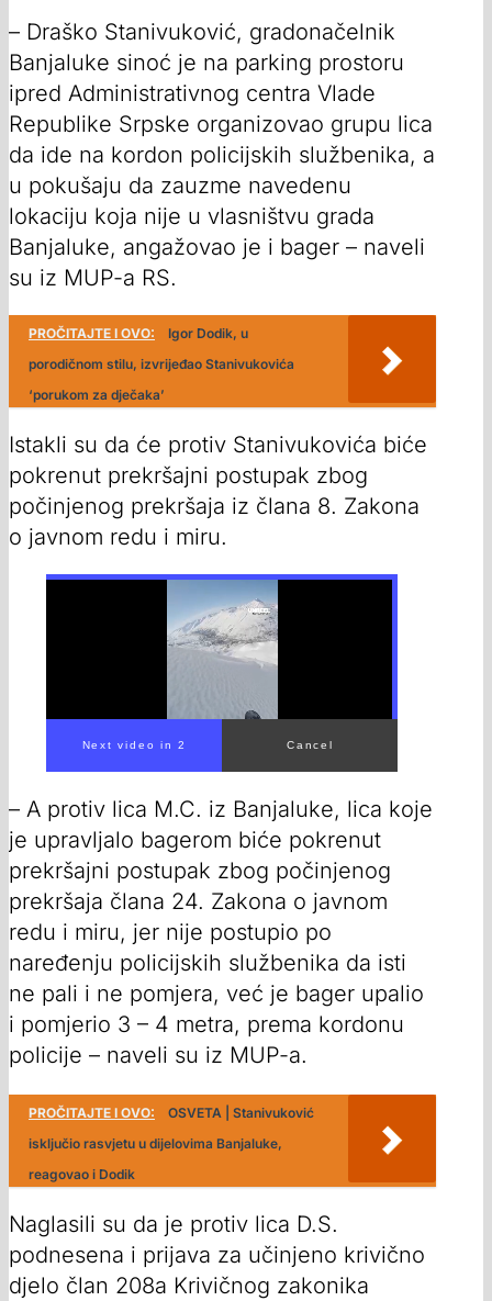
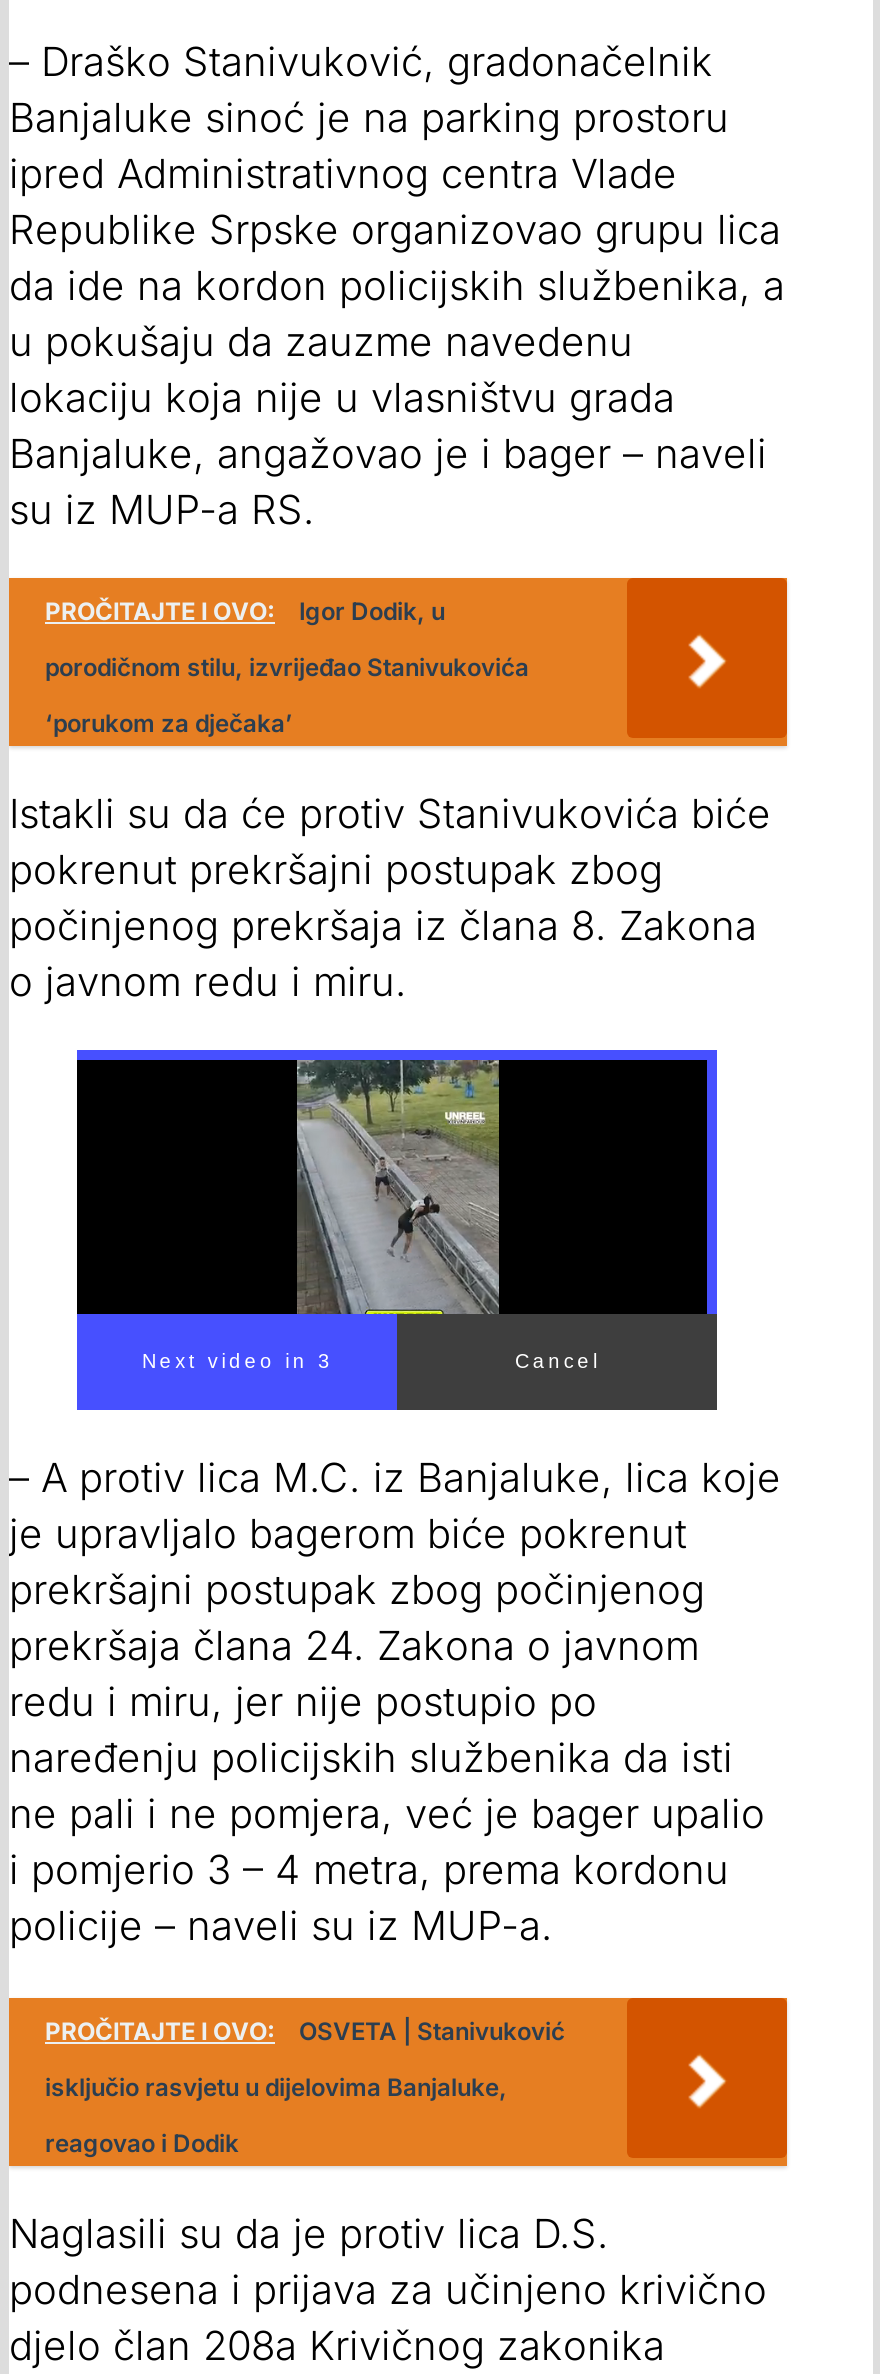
- [image]
+ [image]
